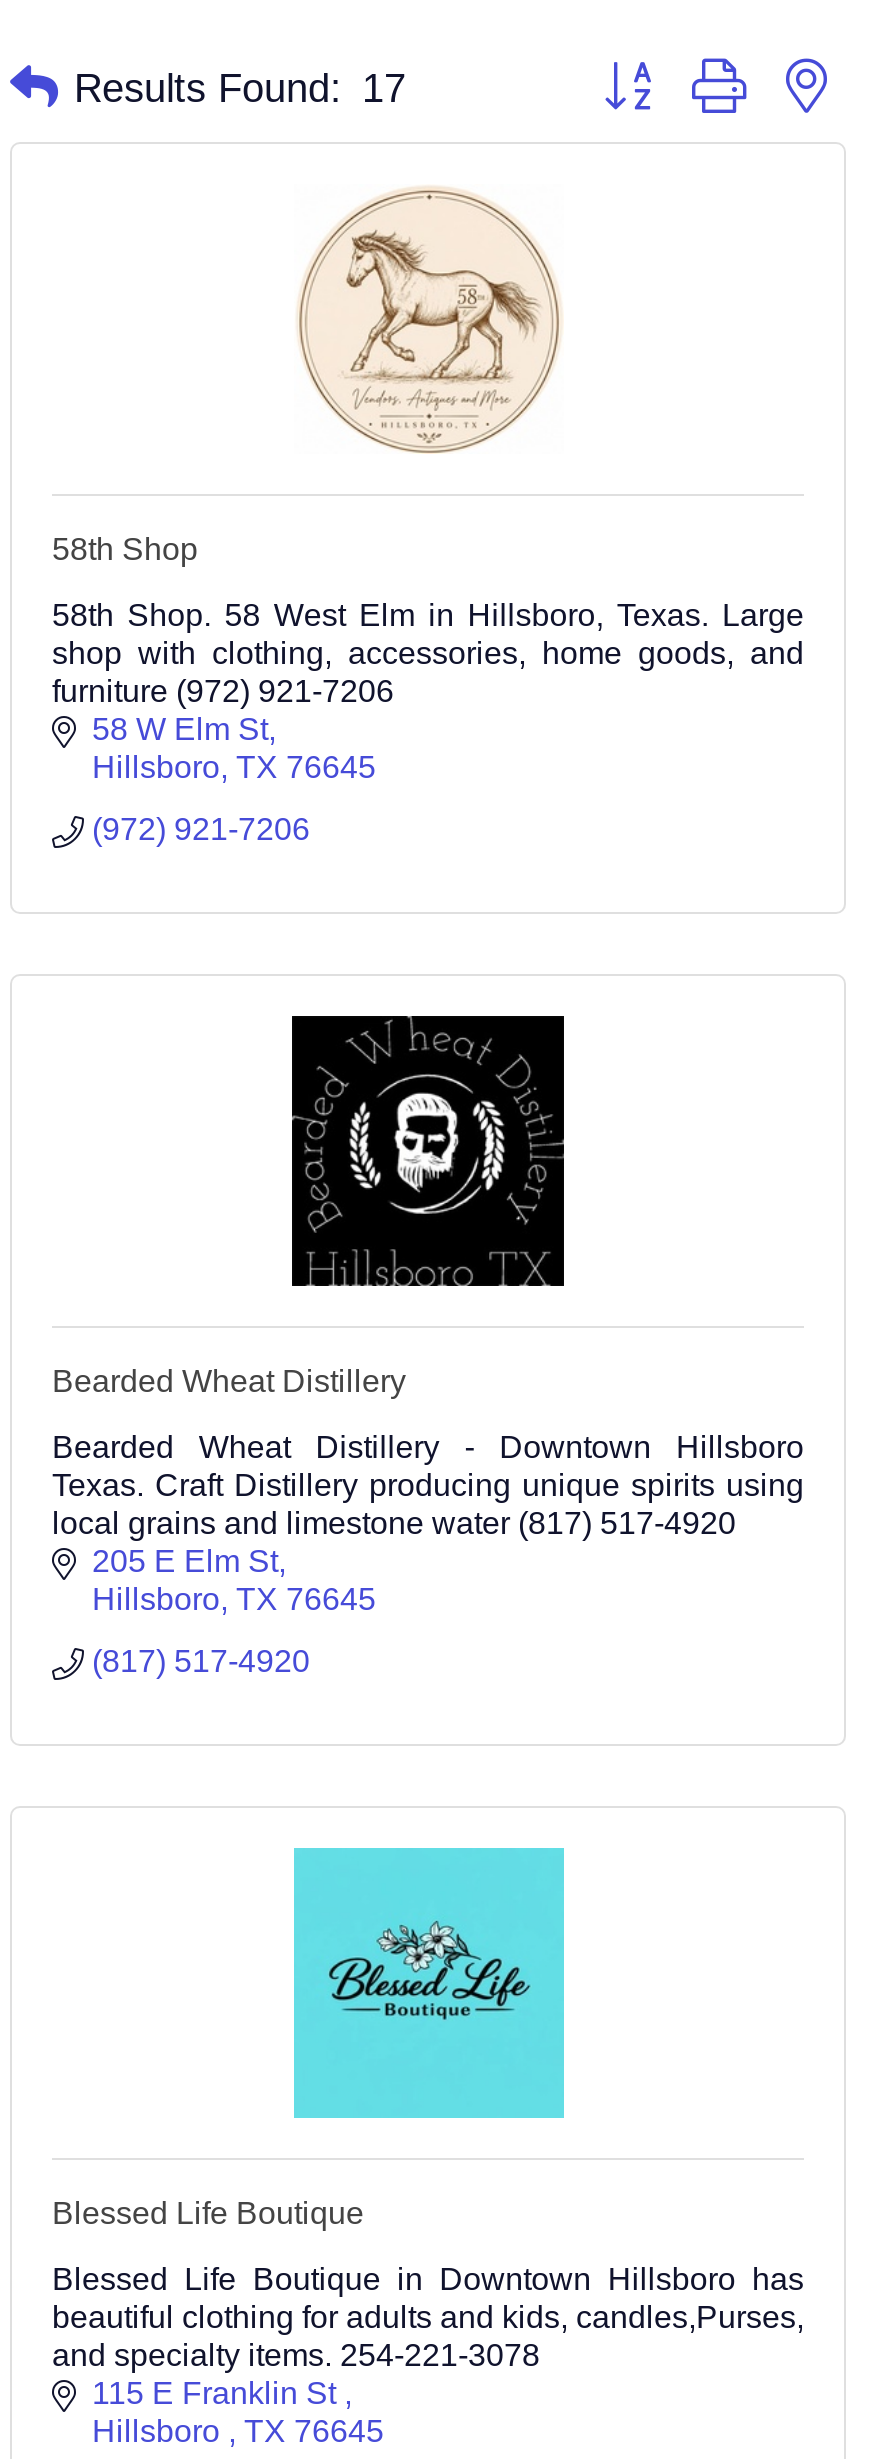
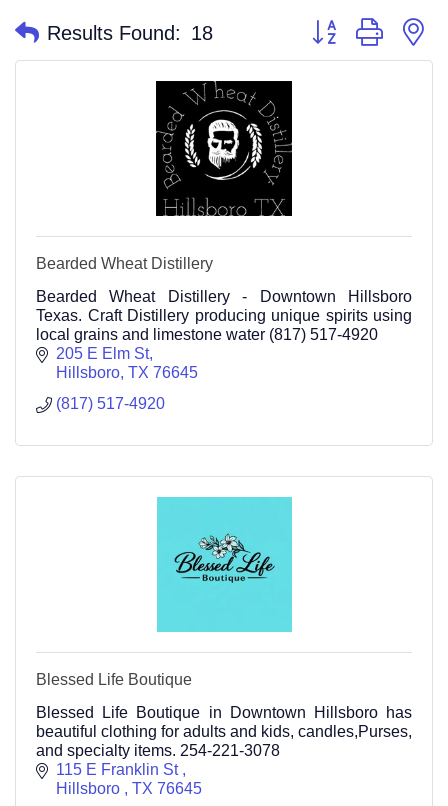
- Results Found: 17
+ Results Found: 18

- [image]
- 58th Shop
- 58th Shop. 58 West Elm in Hillsboro, Texas. Large
- shop with clothing, accessories, home goods, and
- furniture (972) 921-7206
- 58 W Elm St
- Hillsboro TX 76645
- (972) 921-7206
